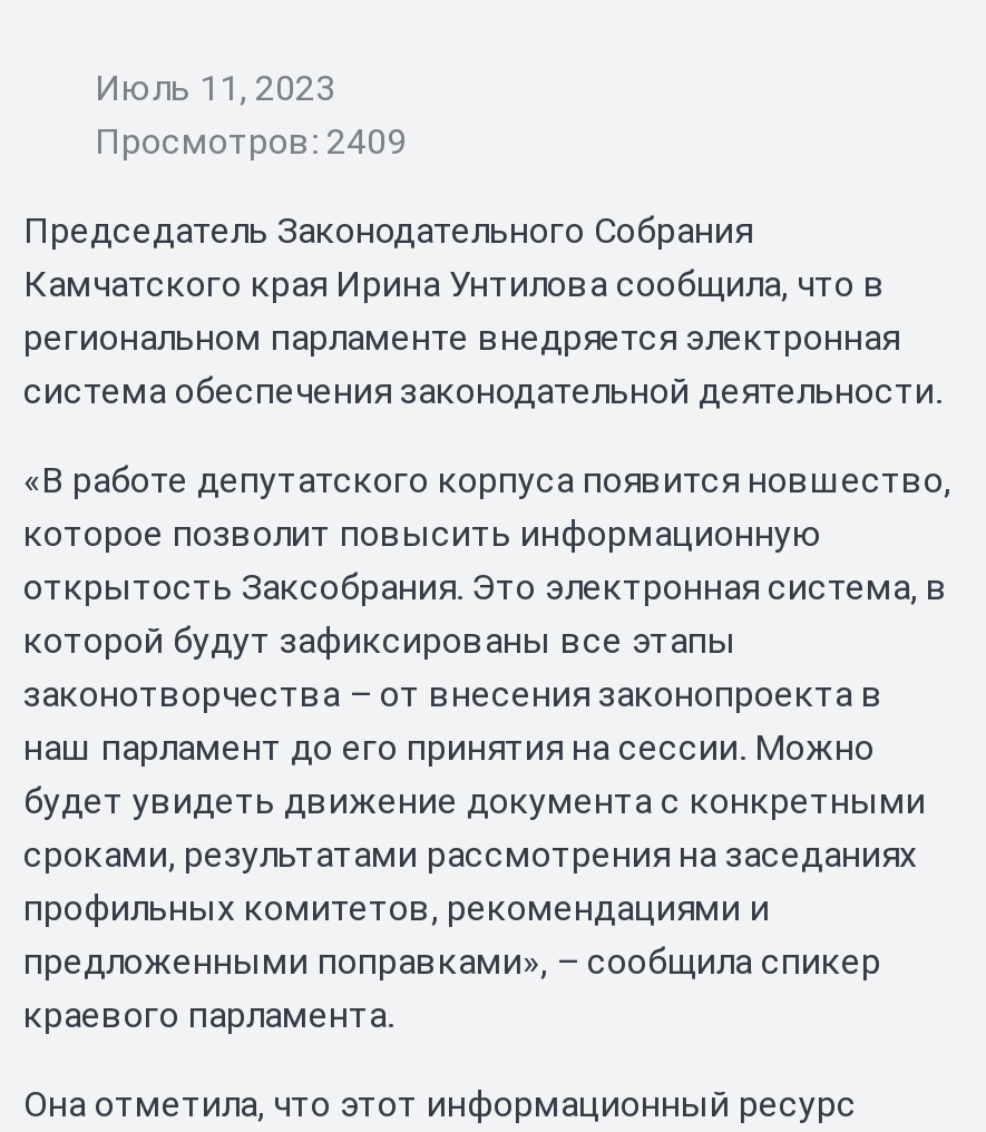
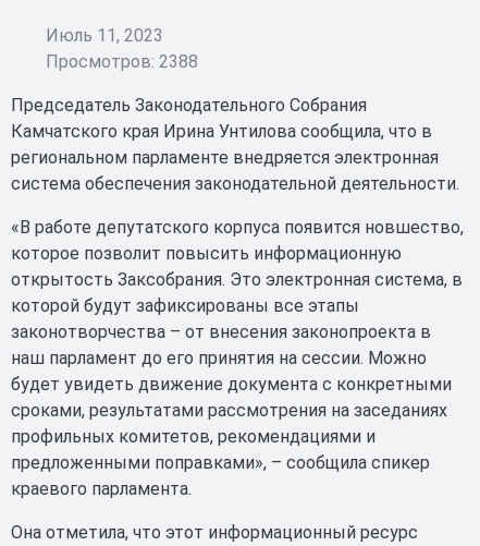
- Просмотров: 2409
+ Просмотров: 2388
